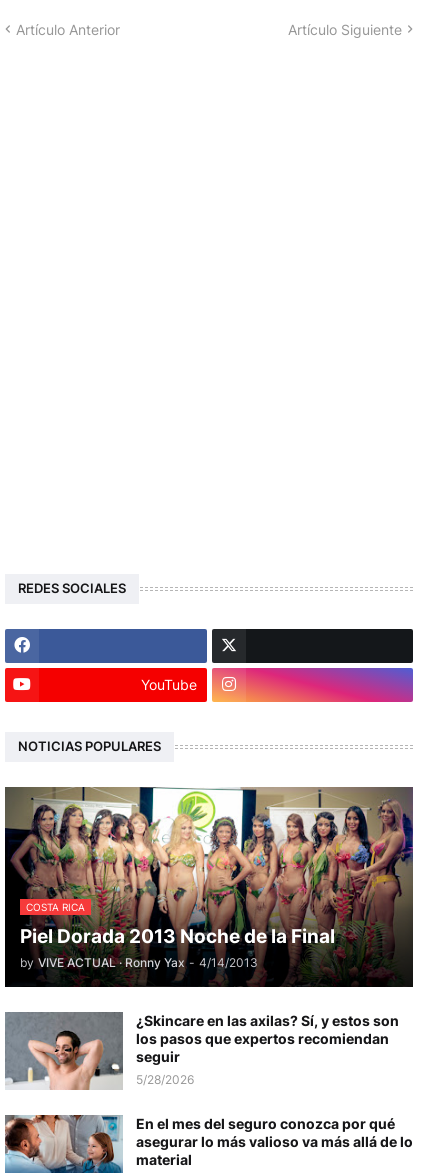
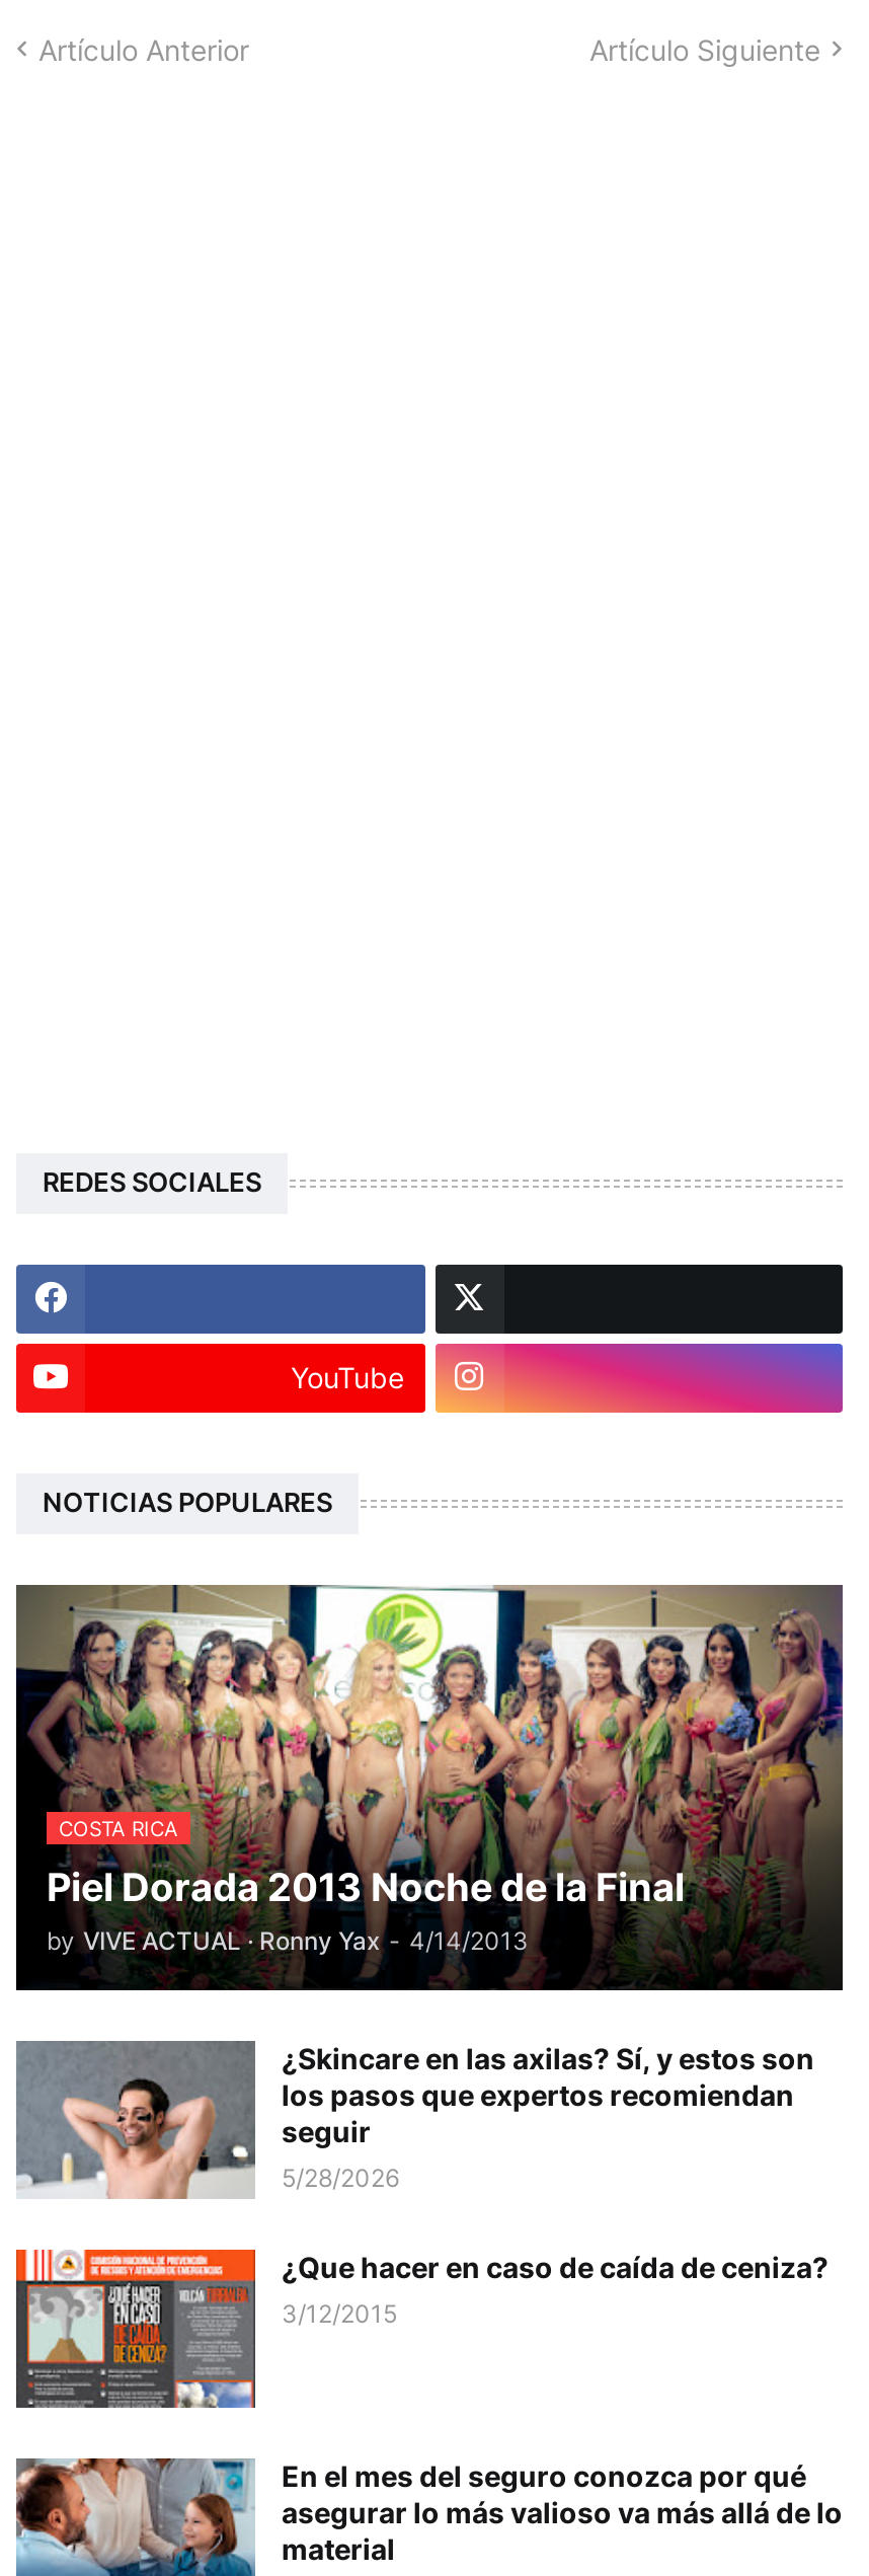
+ [image]
+ ¿Que hacer en caso de caída de ceniza?
+ 3/12/2015
